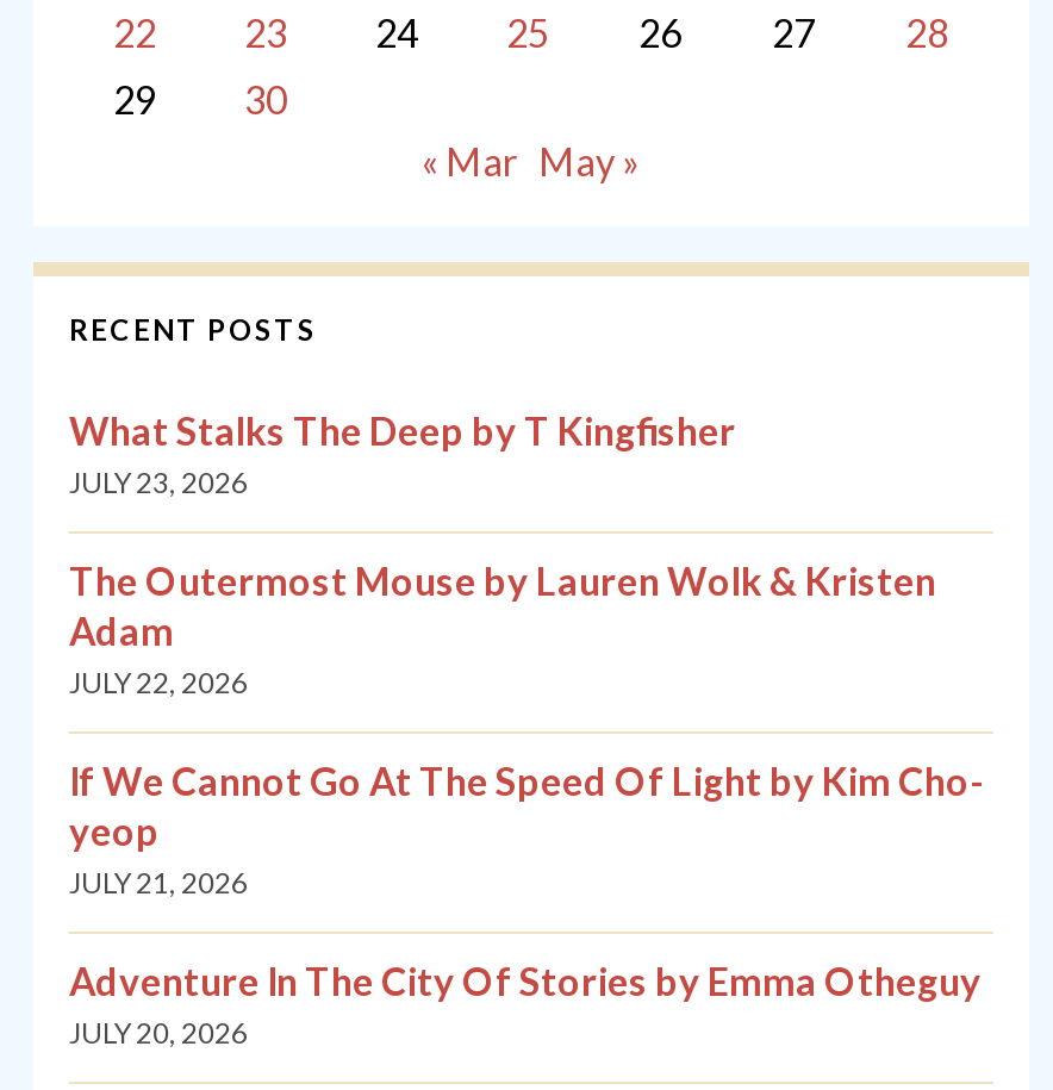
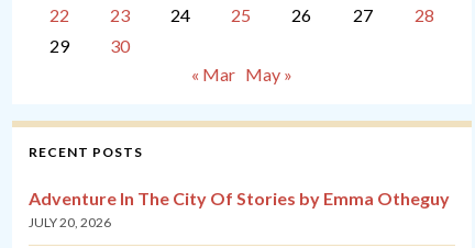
- What Stalks The Deep by T Kingfisher
- JULY 23, 2026
- The Outermost Mouse by Lauren Wolk & Kristen
- Adam
- JULY 22, 2026
- If We Cannot Go At The Speed Of Light by Kim Cho-
- yeop
- JULY 21, 2026
